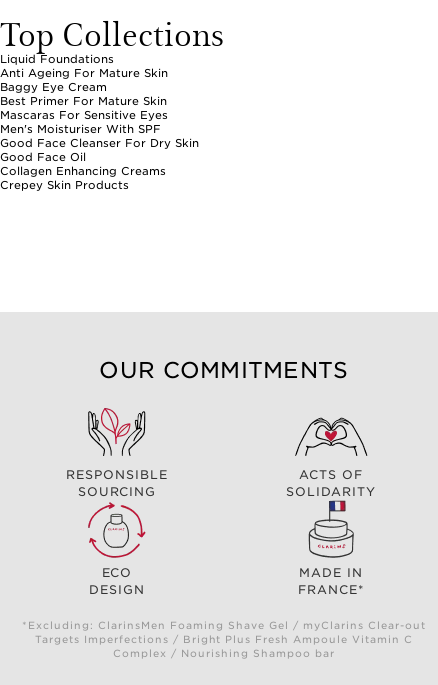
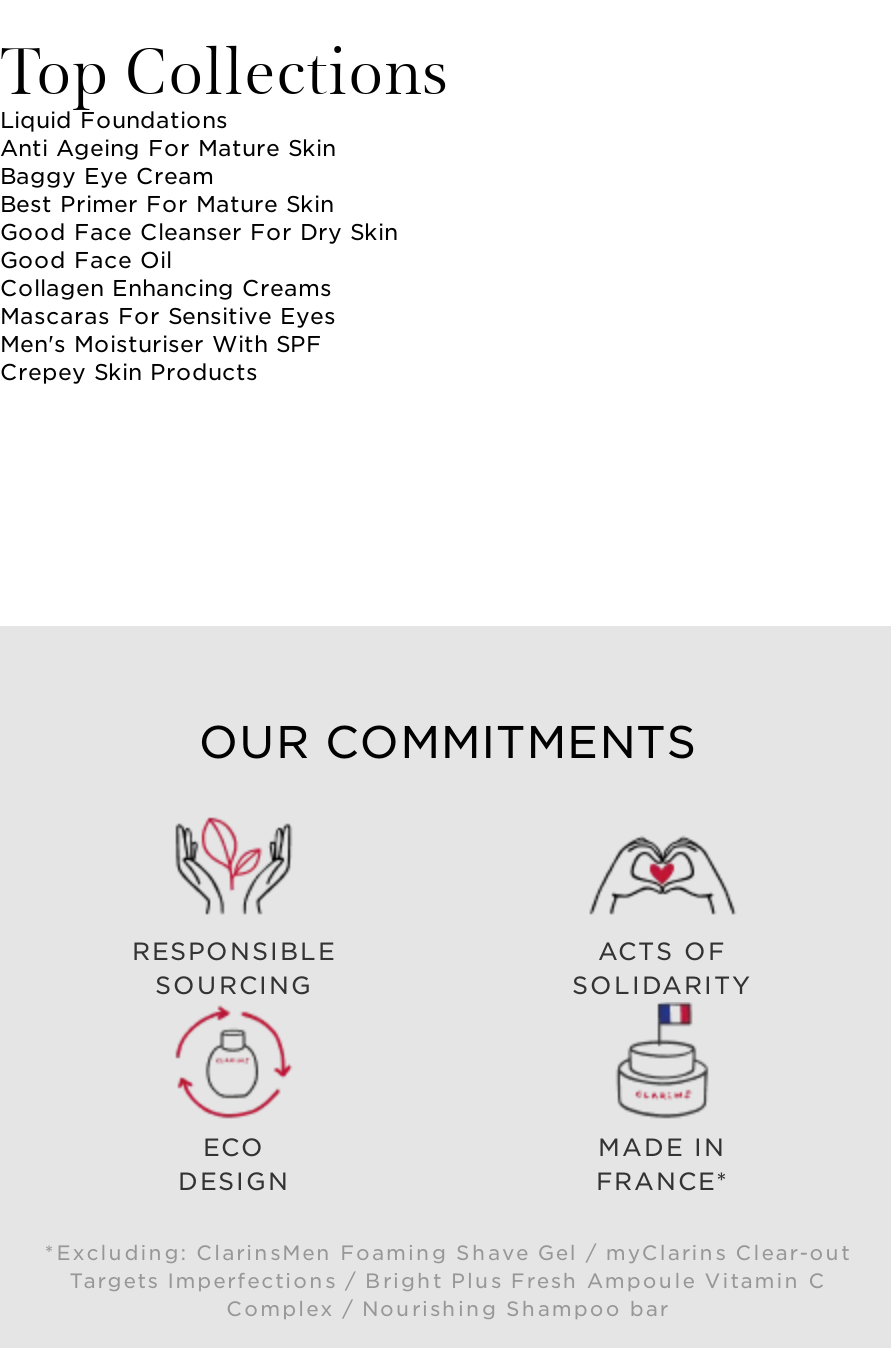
moved down: Mascaras For Sensitive Eyes | Men's Moisturiser With SPF

moved up: Good Face Cleanser For Dry Skin | Good Face Oil | Collagen Enhancing Creams
